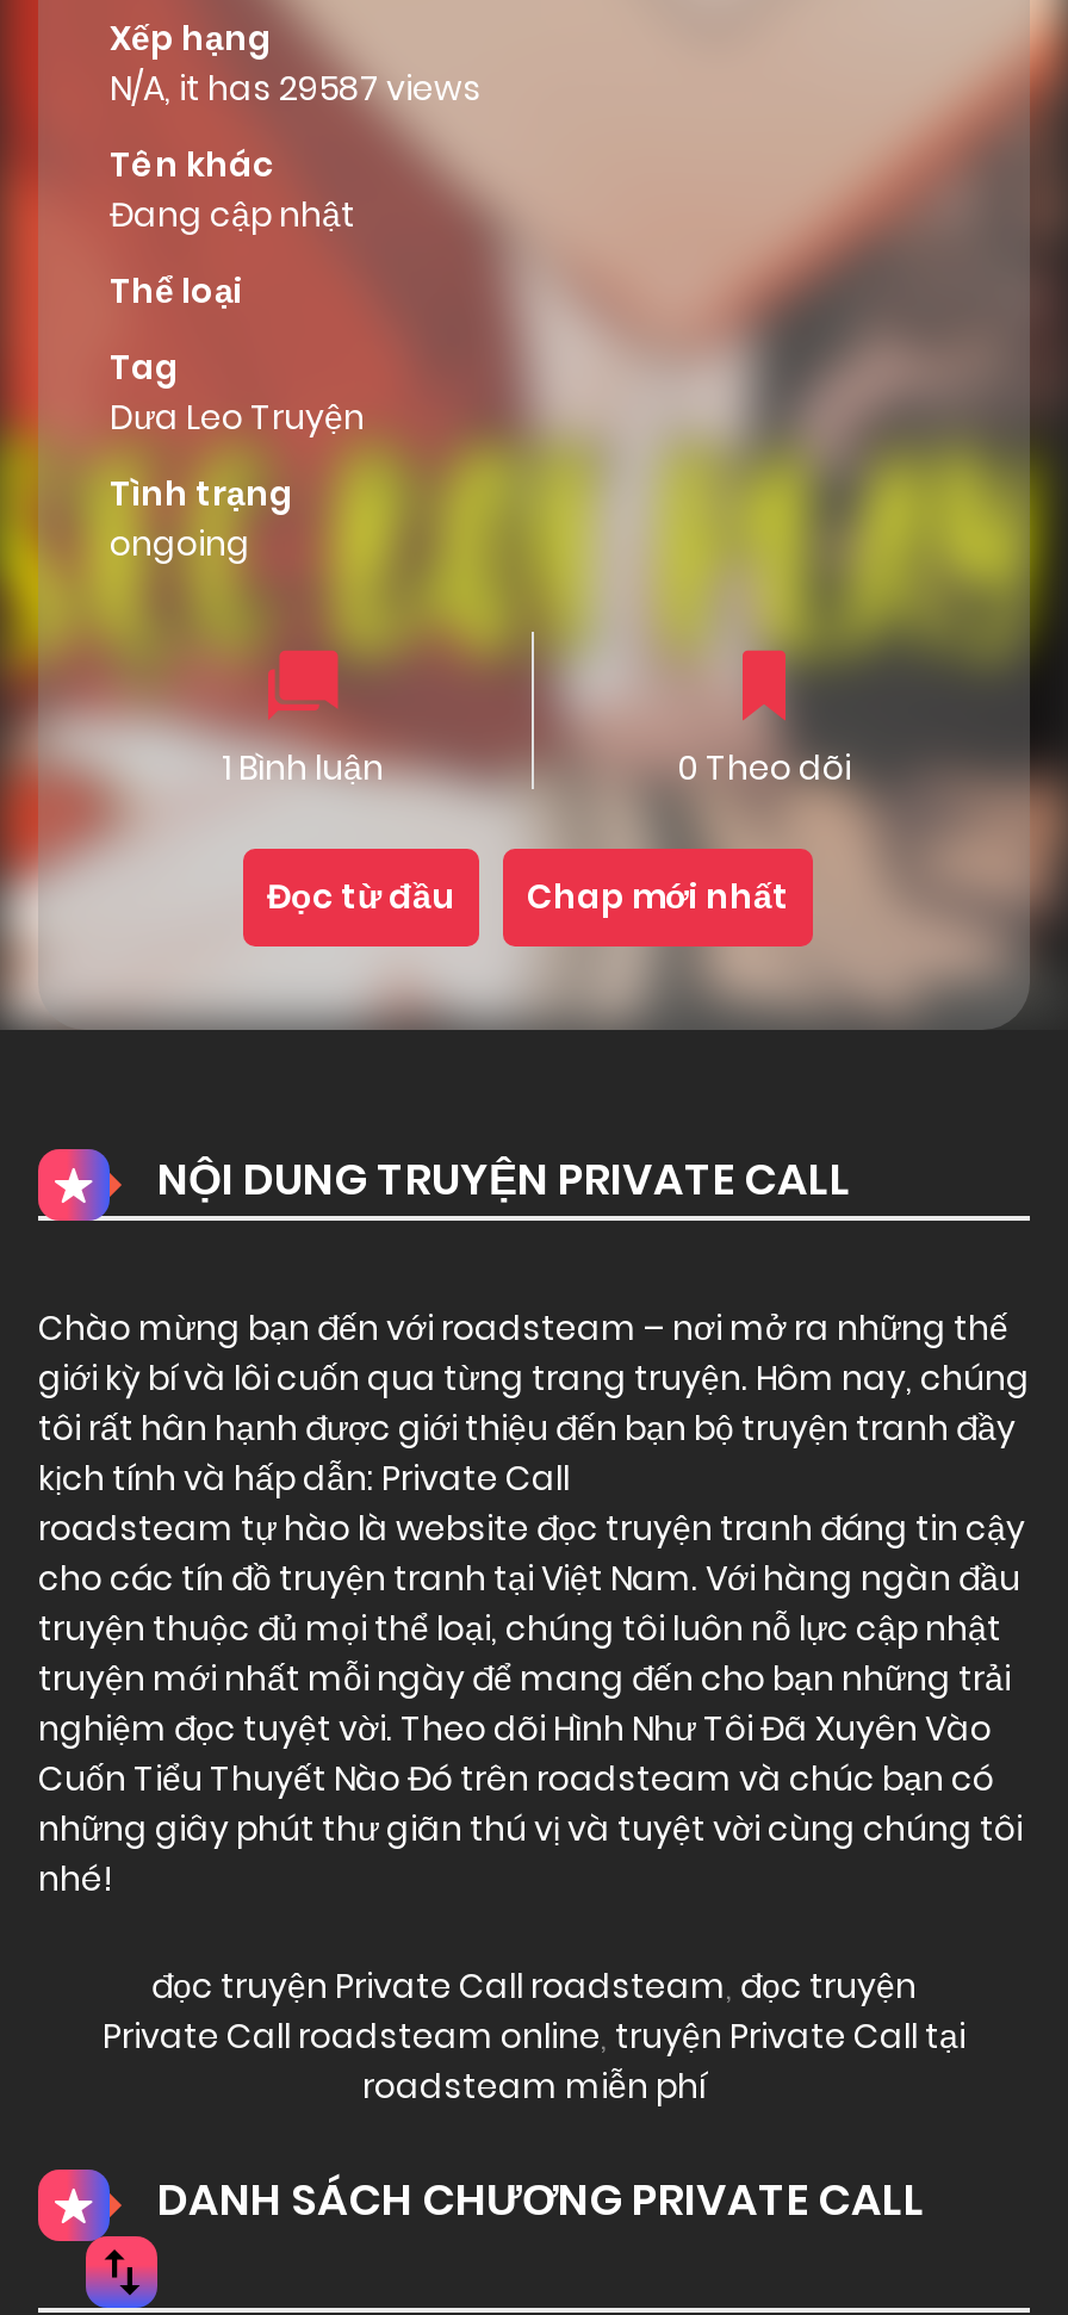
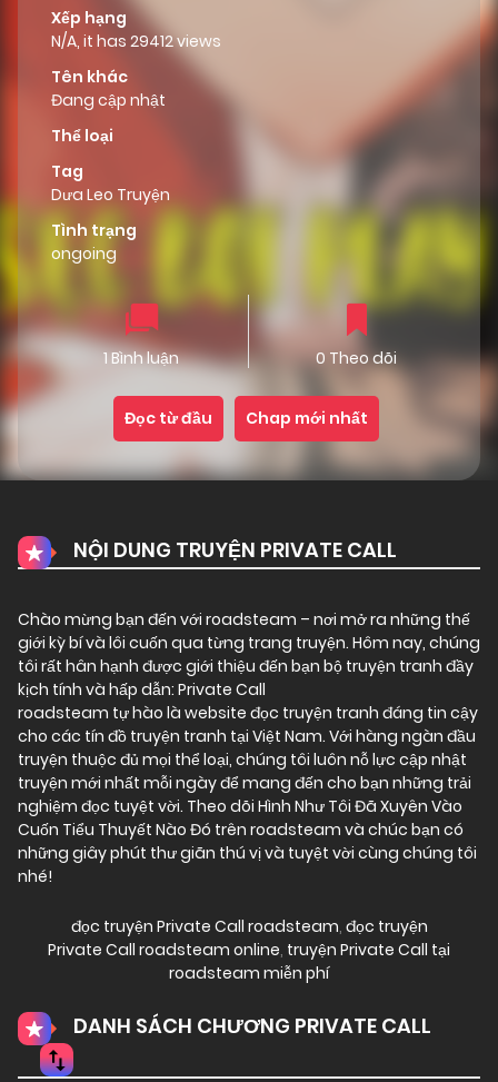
- N/A, it has 29587 views
+ N/A, it has 29412 views
